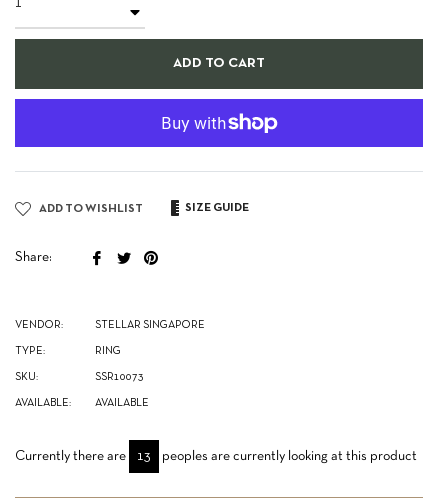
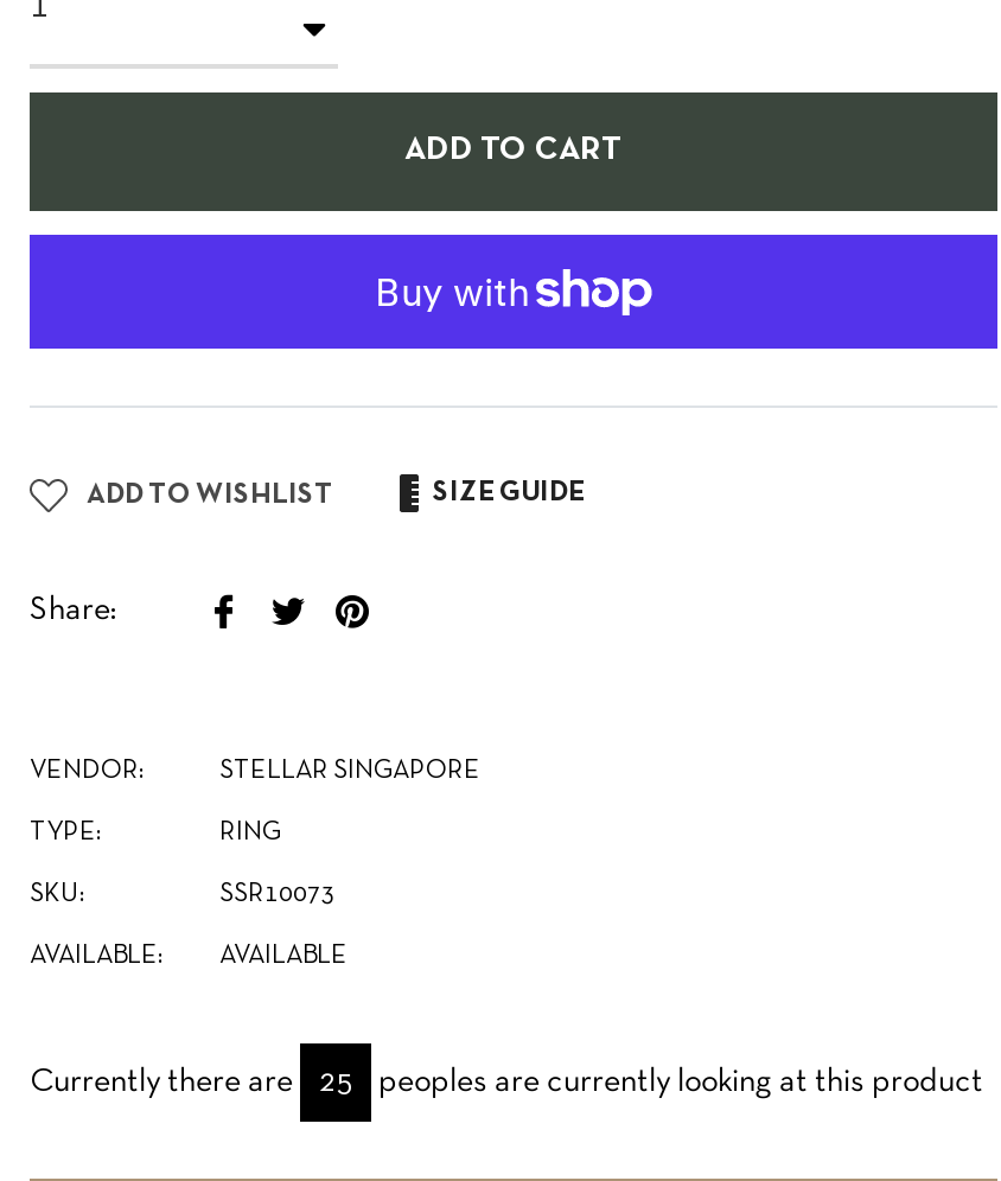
- Currently there are 13 peoples are currently looking at this product
+ Currently there are 25 peoples are currently looking at this product
